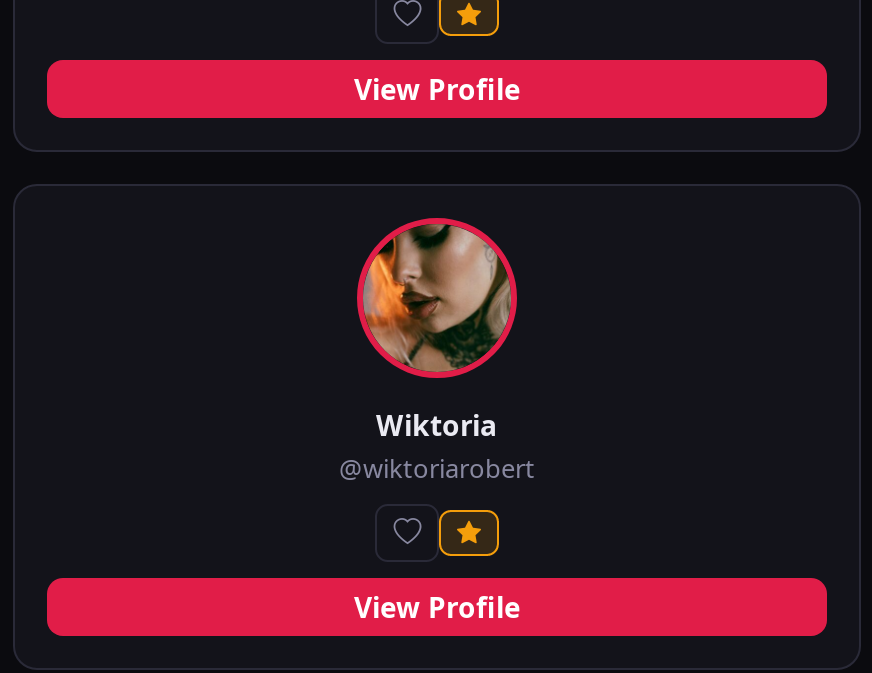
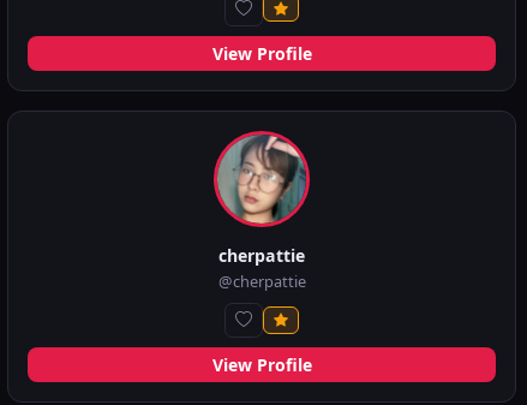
- [image]
- Wiktoria
- @wiktoriarobert
+ [image]
+ cherpattie
+ @cherpattie
